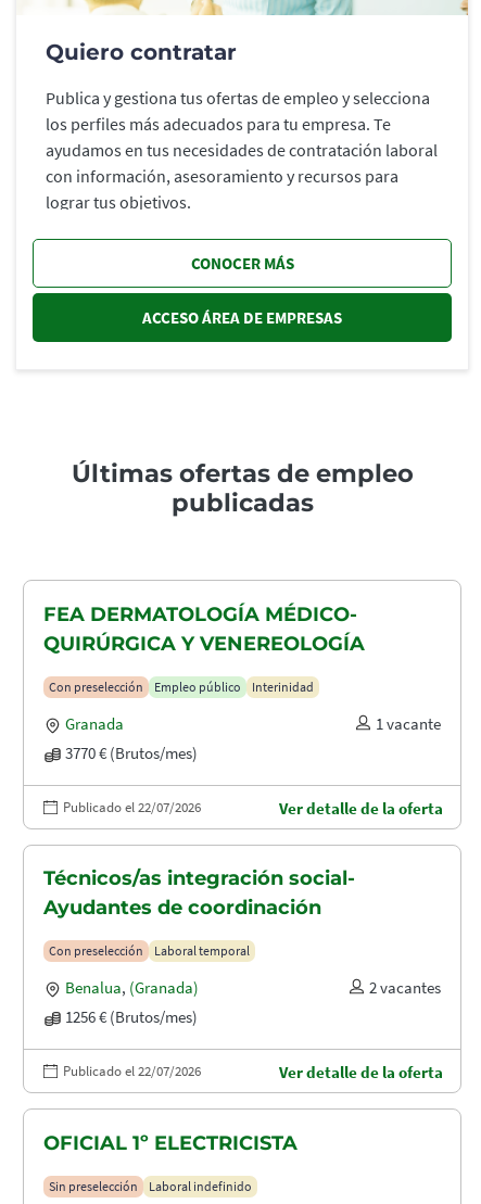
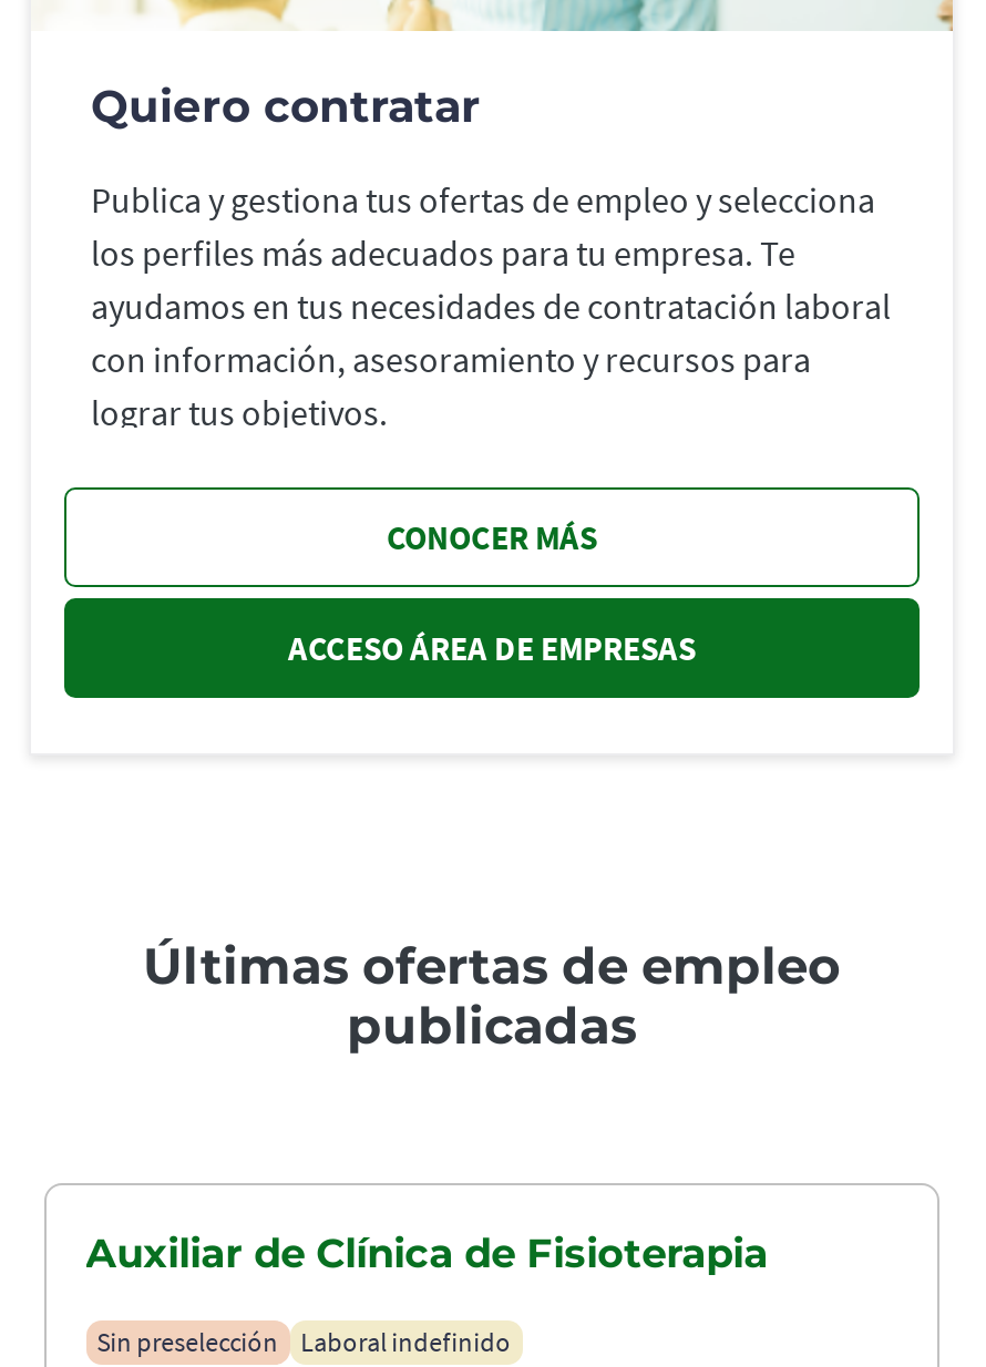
- FEA DERMATOLOGÍA MÉDICO-
- QUIRÚRGICA Y VENEREOLOGÍA
- Con preselección
- Empleo público
- Interinidad
- Granada
- 1 vacante
- 3770 € (Brutos/mes)
- Publicado el 22/07/2026
- Ver detalle de la oferta
- Técnicos/as integración social-
- Ayudantes de coordinación
- Con preselección
- Laboral temporal
- Benalua, (Granada)
- 2 vacantes
- 1256 € (Brutos/mes)
- Publicado el 22/07/2026
- Ver detalle de la oferta
- OFICIAL 1º ELECTRICISTA
+ Auxiliar de Clínica de Fisioterapia
